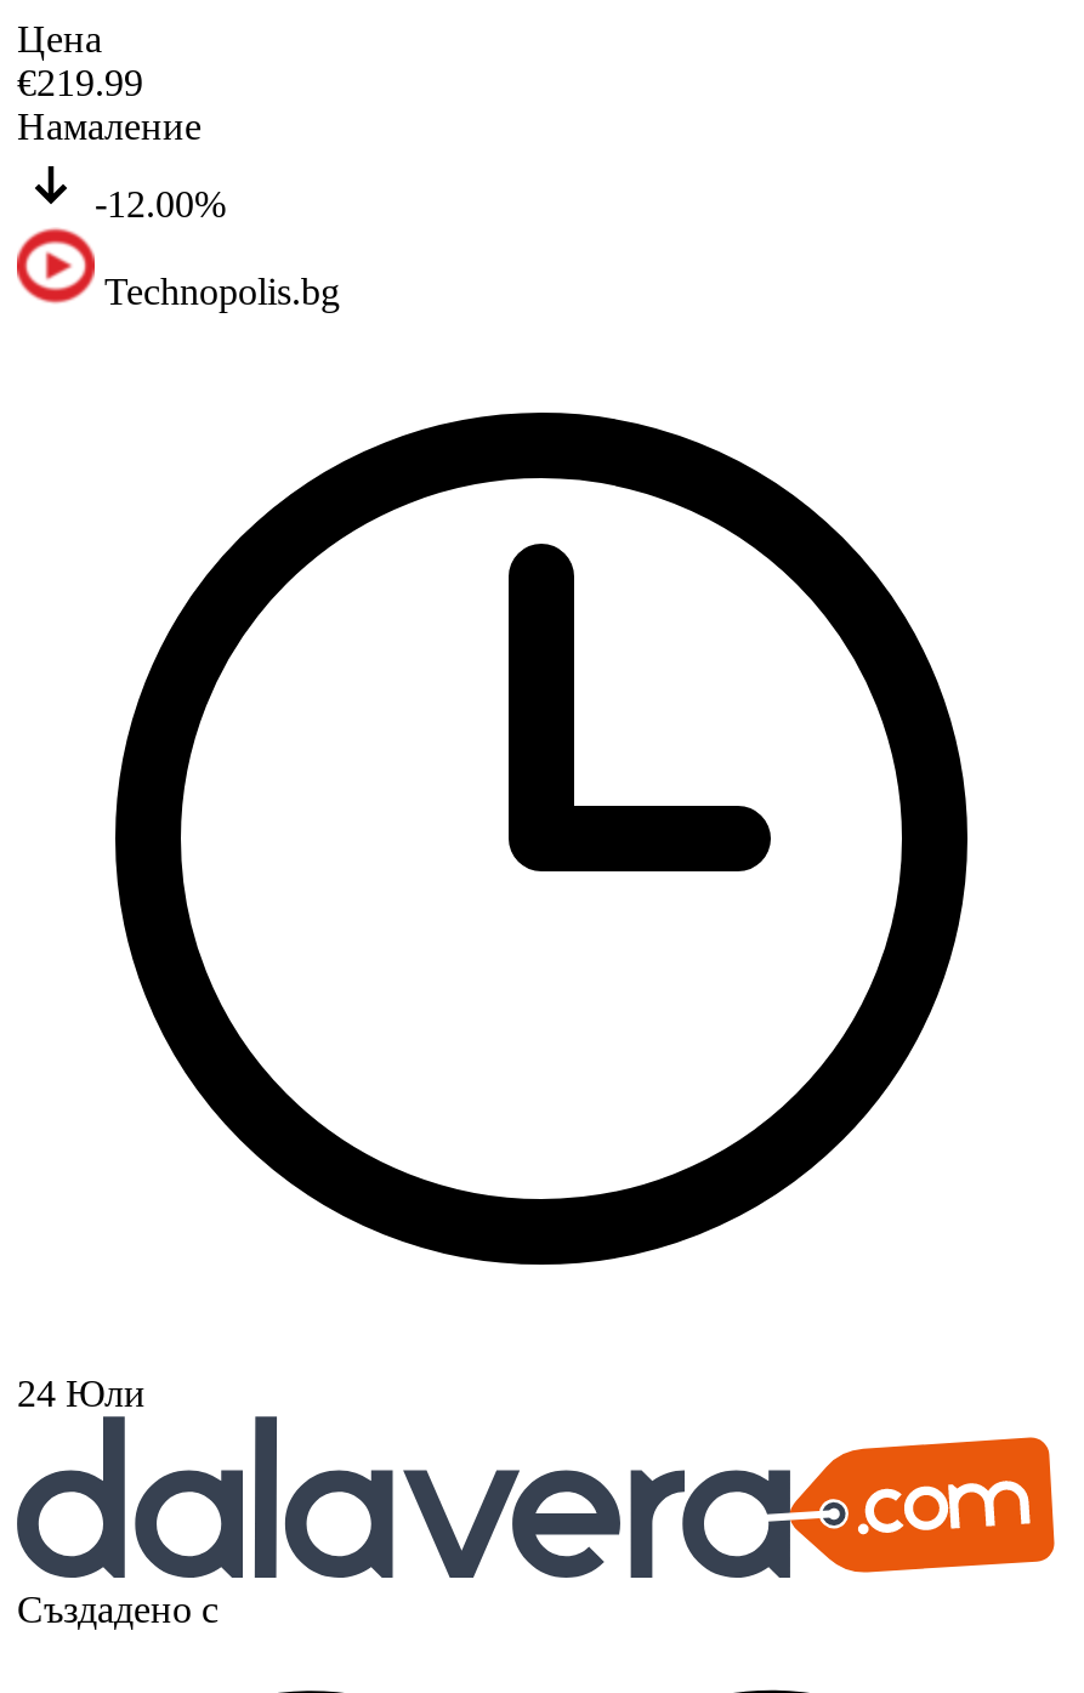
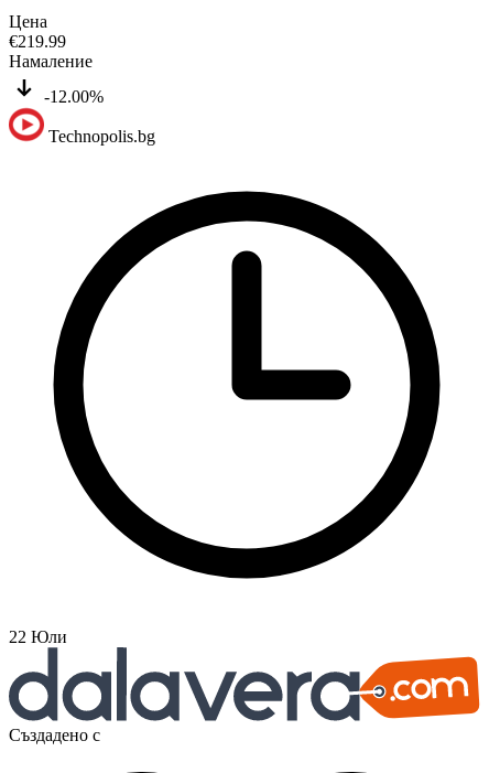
- 24 Юли
+ 22 Юли
